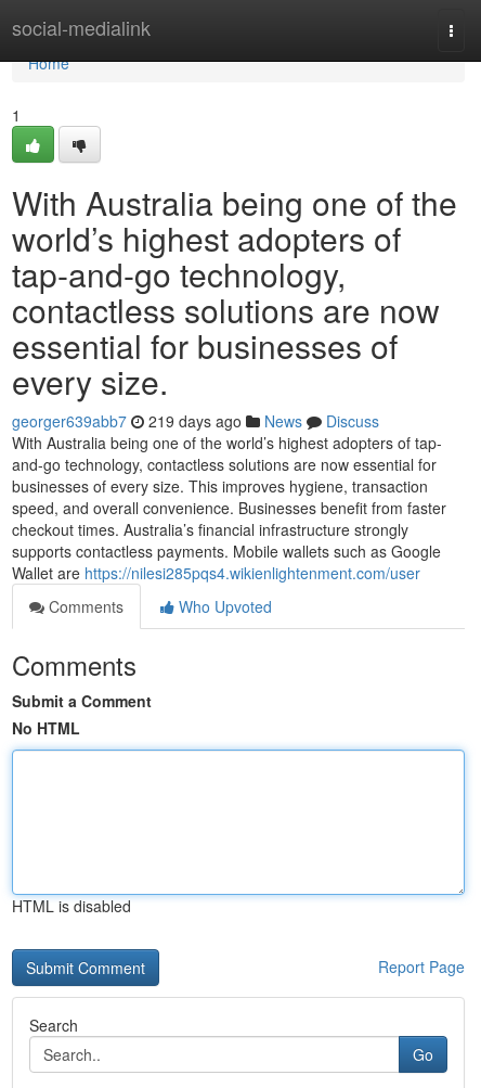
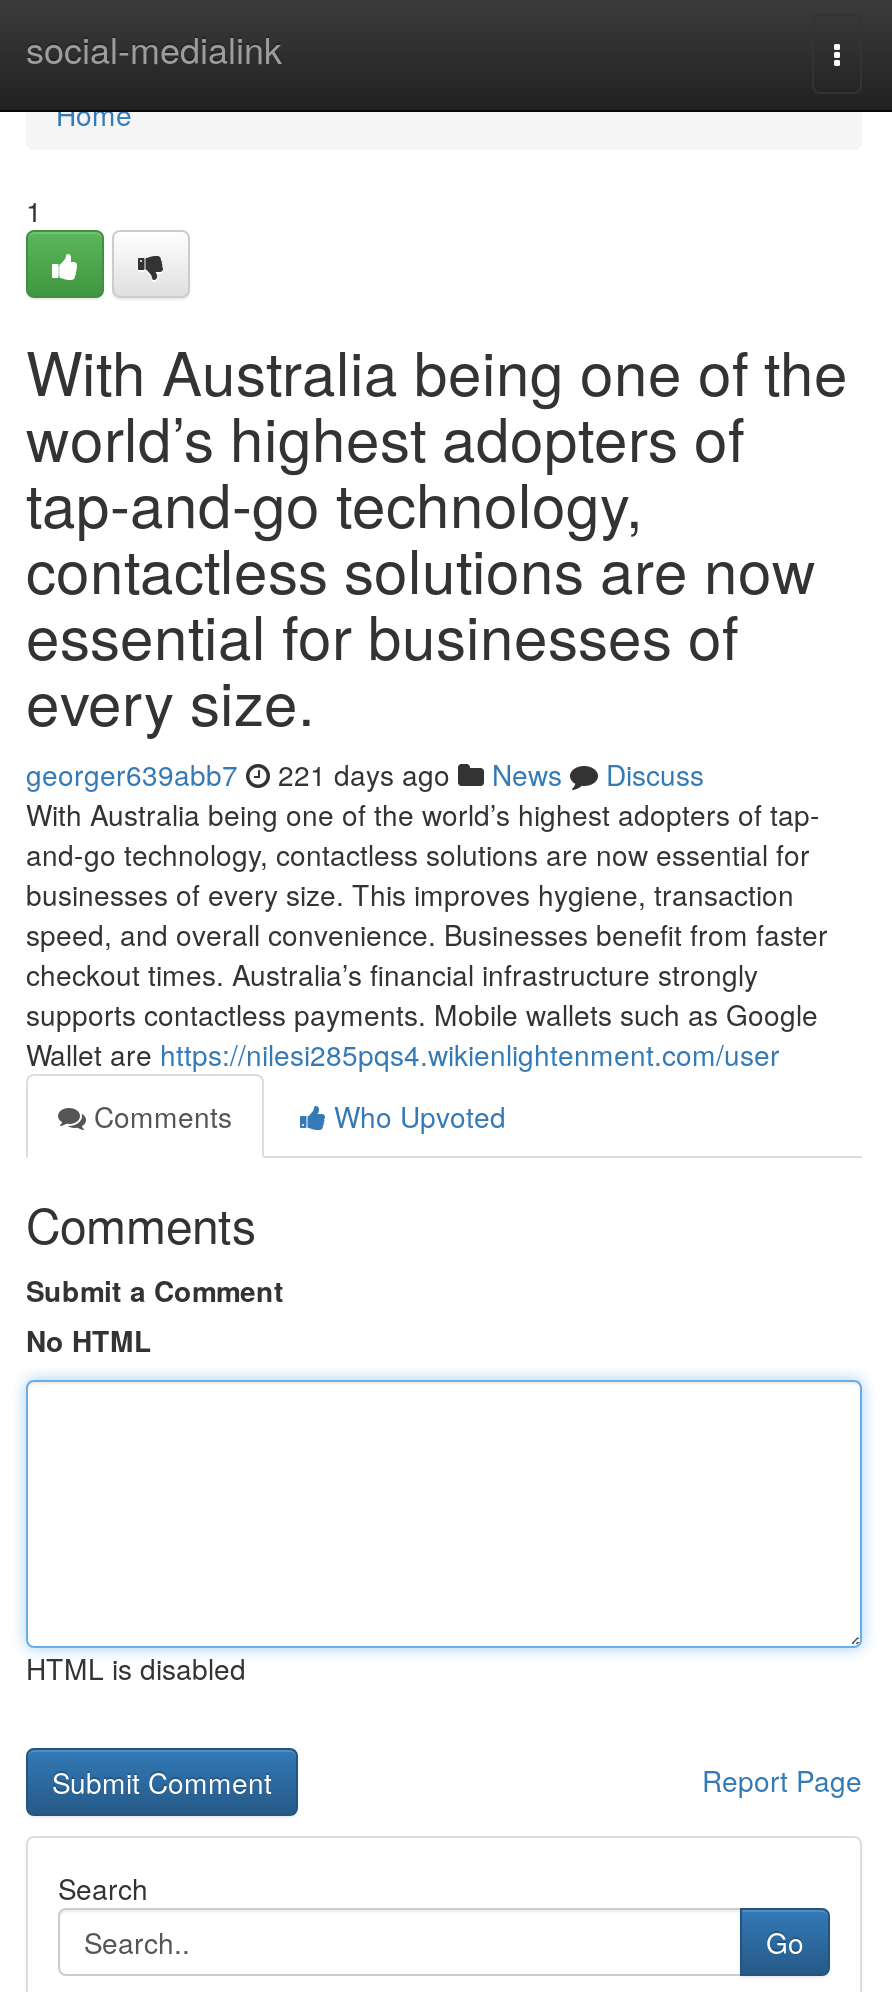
- georger639abb7 219 days ago News Discuss
+ georger639abb7 221 days ago News Discuss
